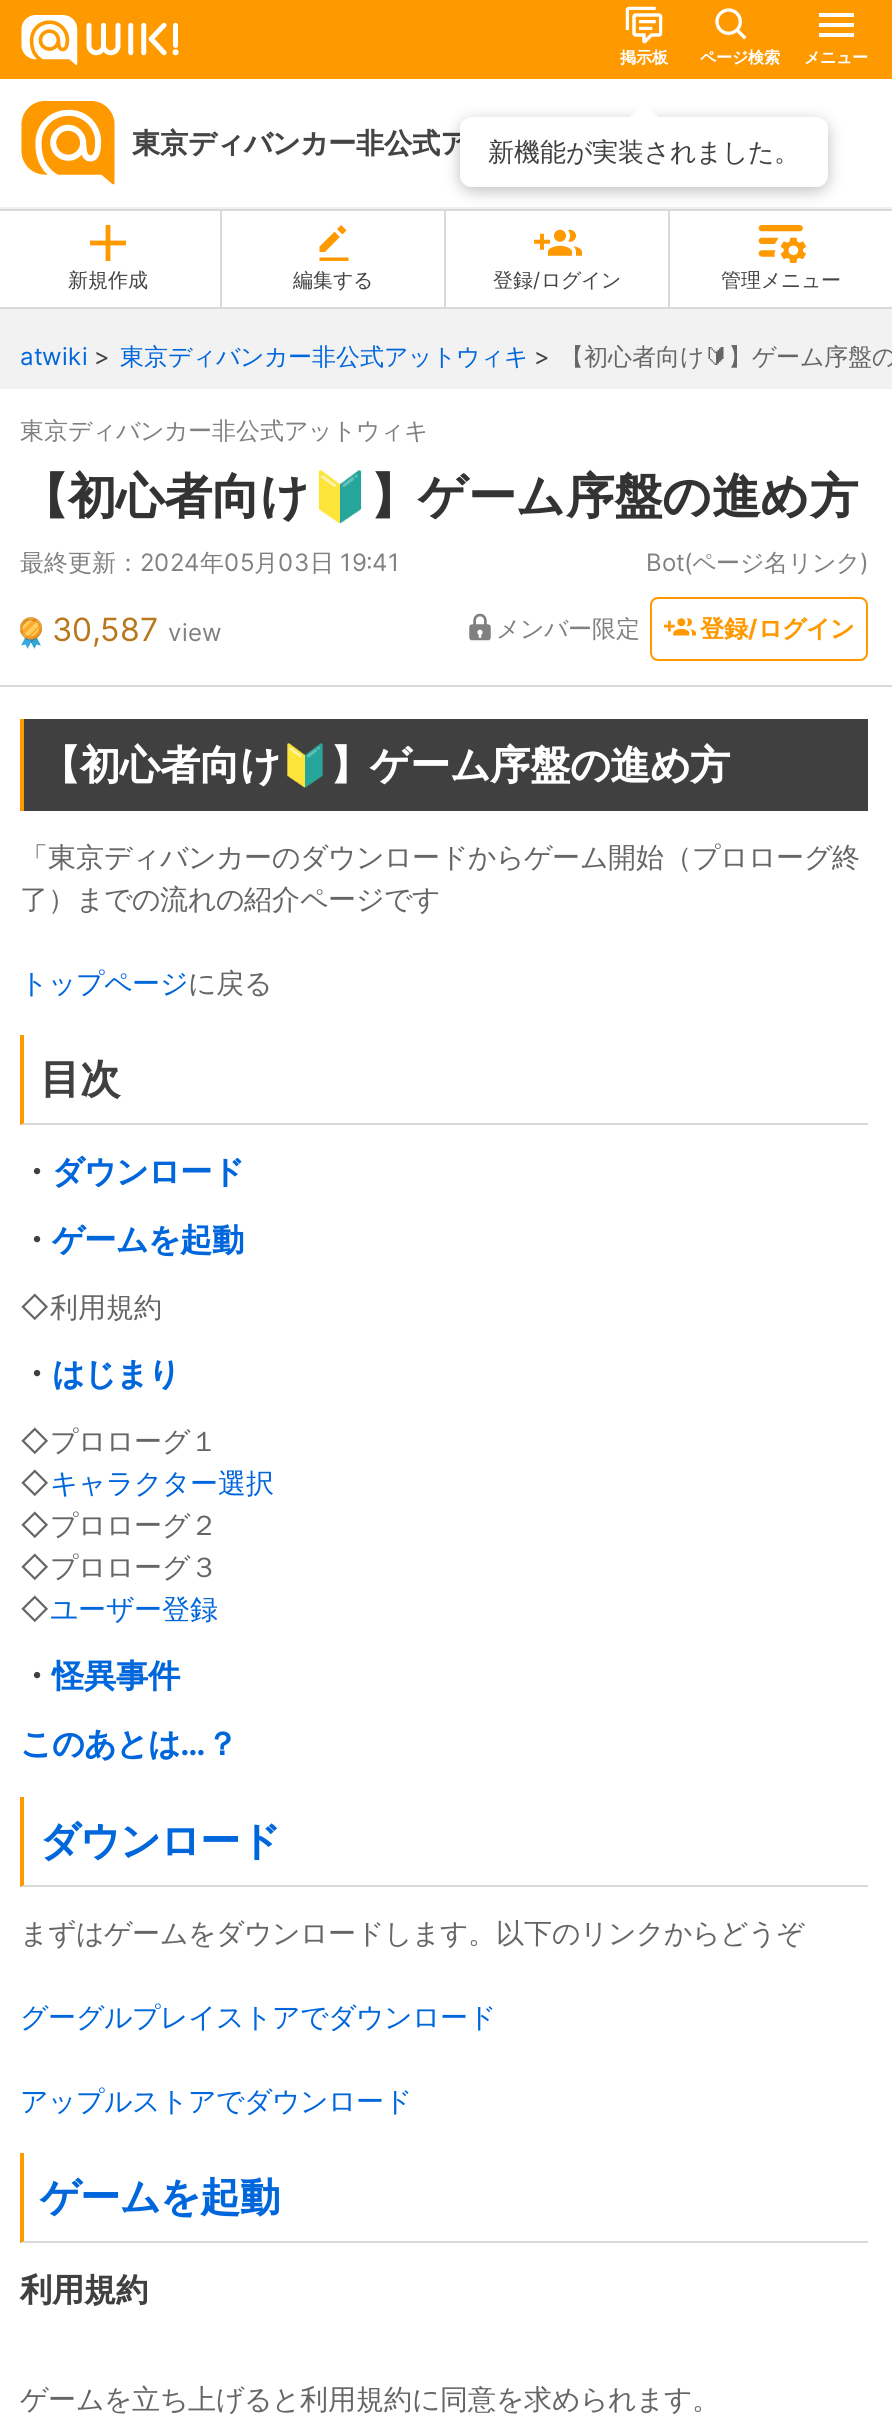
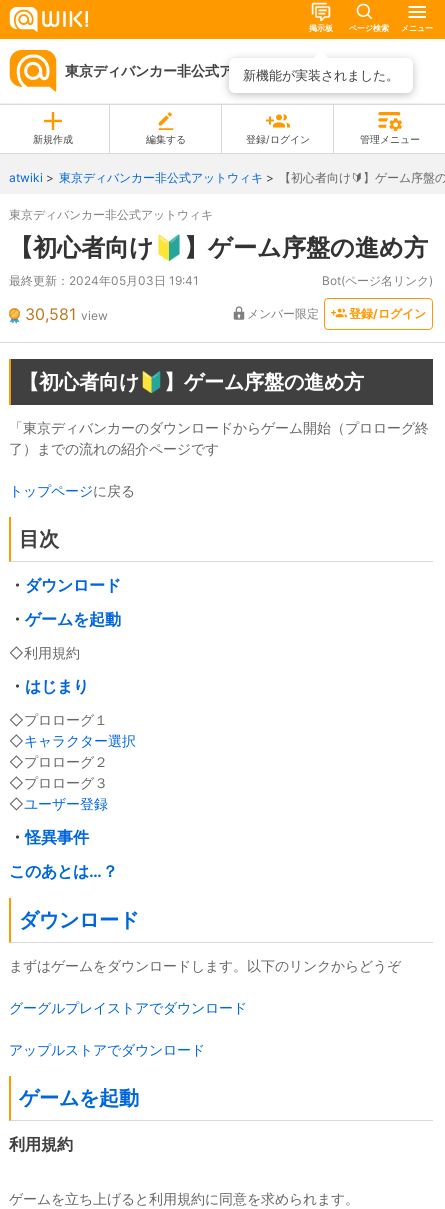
- 30,587 view
+ 30,581 view
